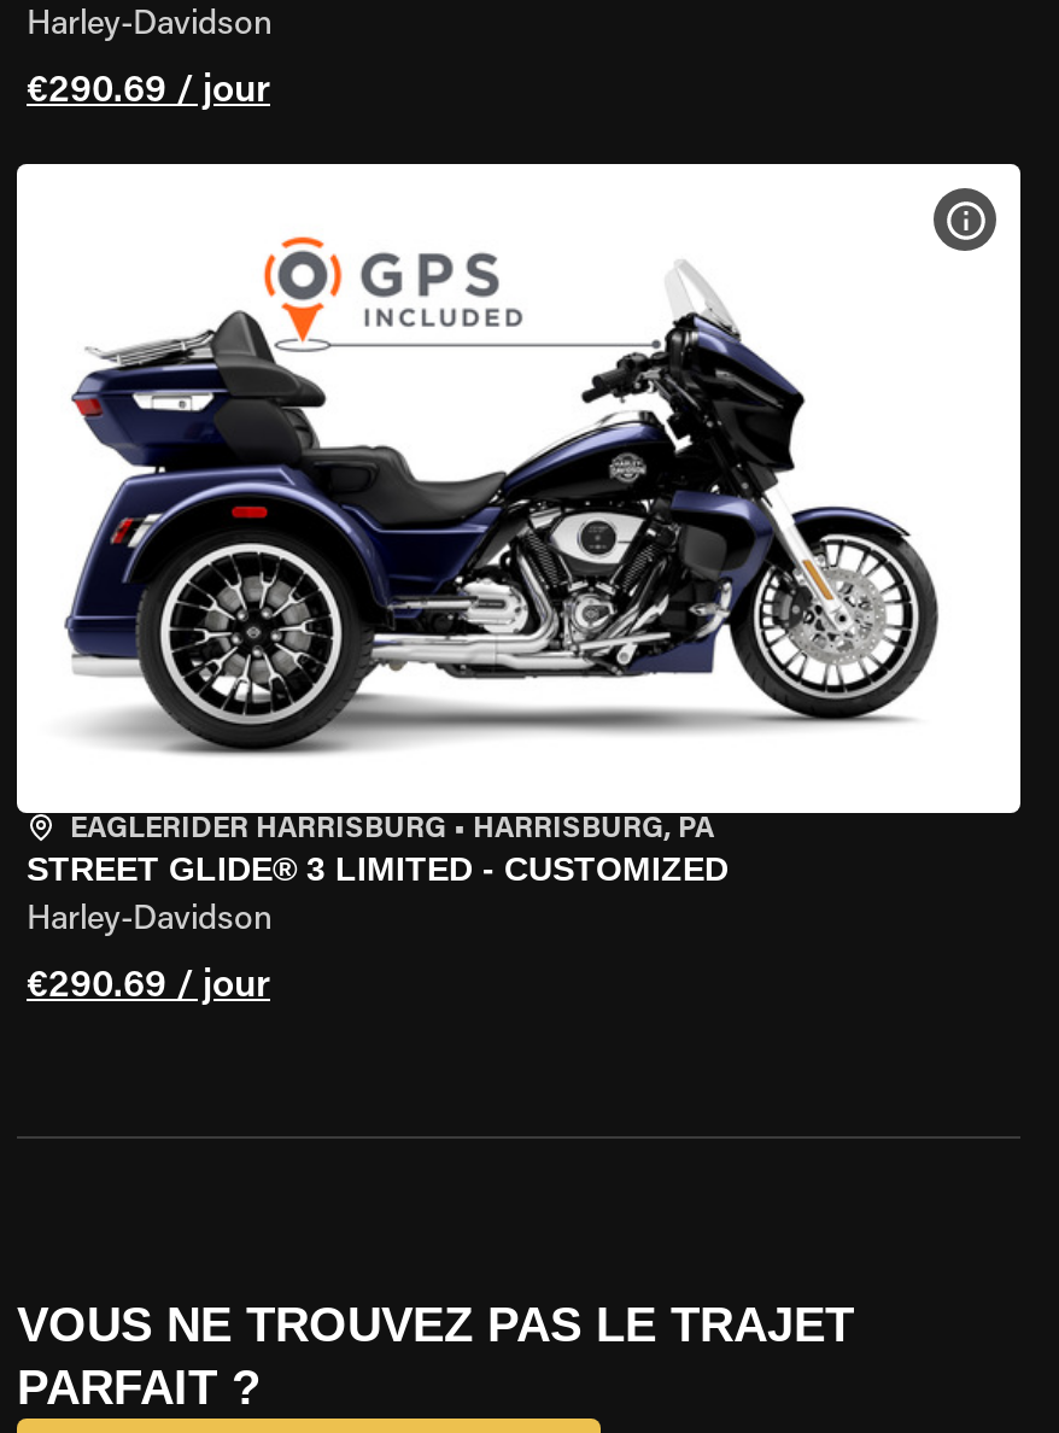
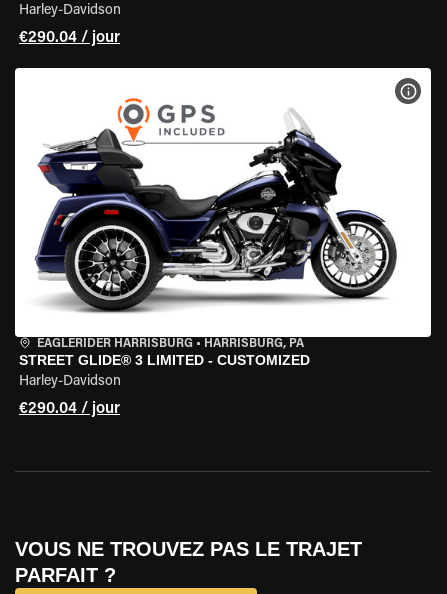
- €290.69 / jour
+ €290.04 / jour

- €290.69 / jour
+ €290.04 / jour
